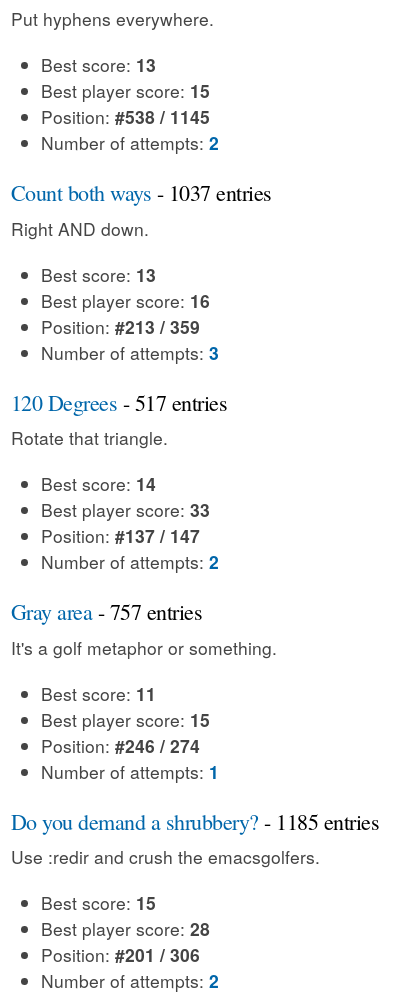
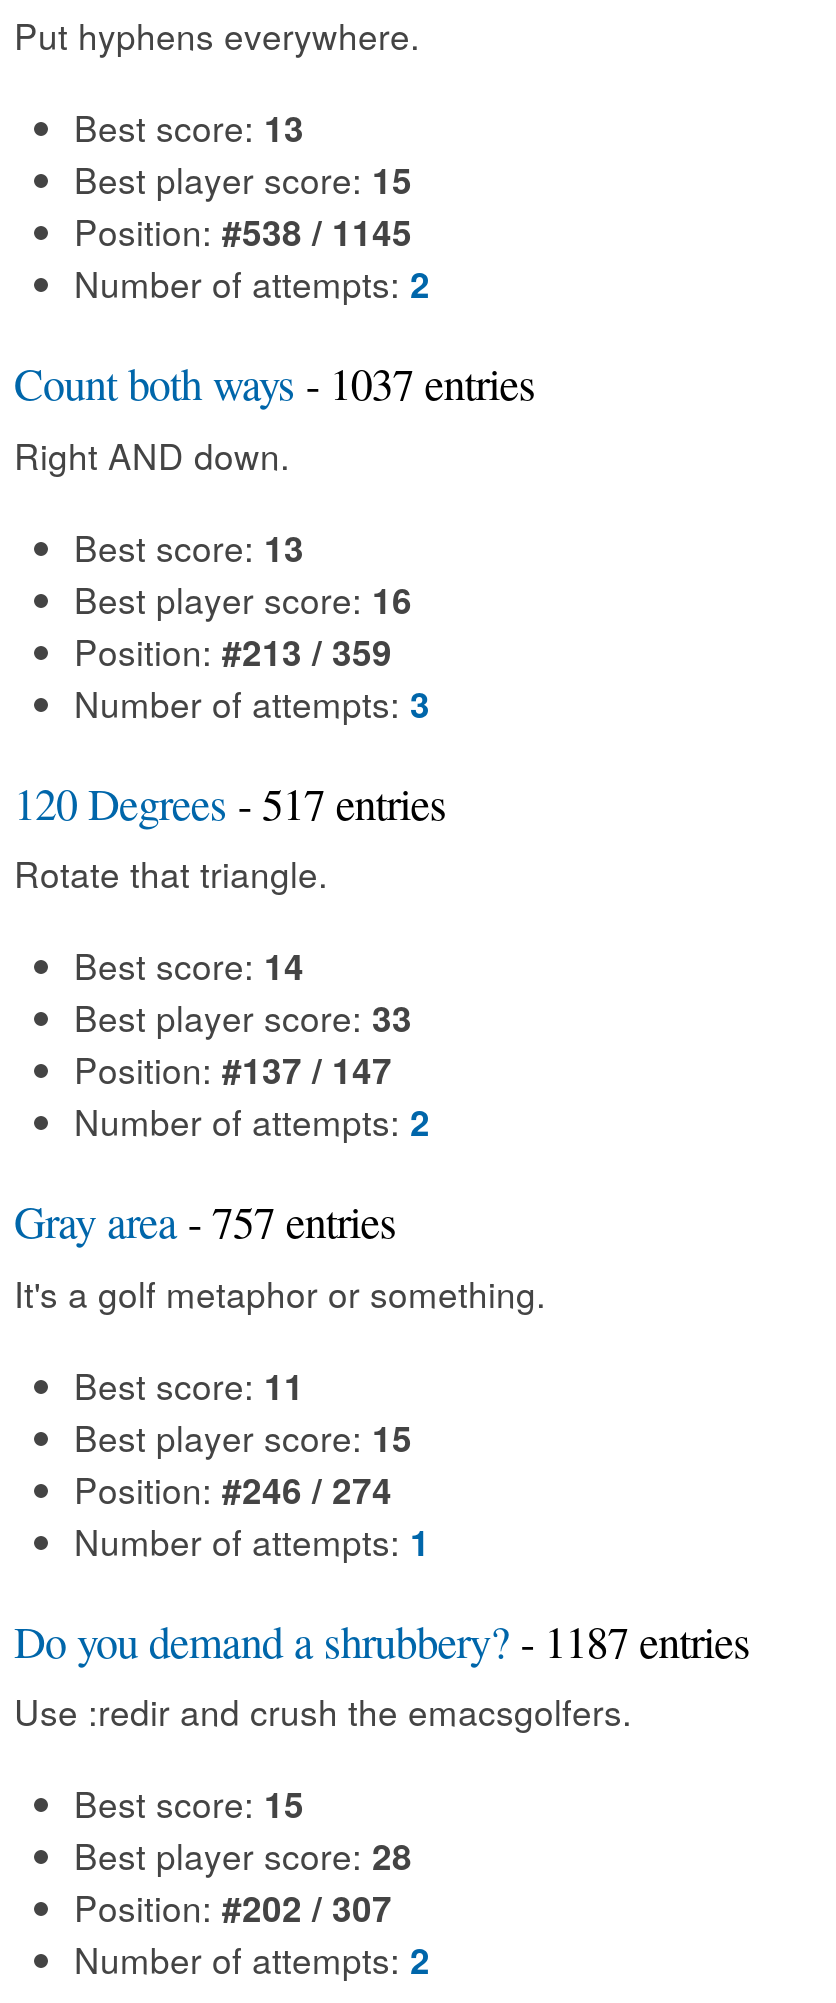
- Do you demand a shrubbery? - 1185 entries
+ Do you demand a shrubbery? - 1187 entries

- Position: #201 / 306
+ Position: #202 / 307
